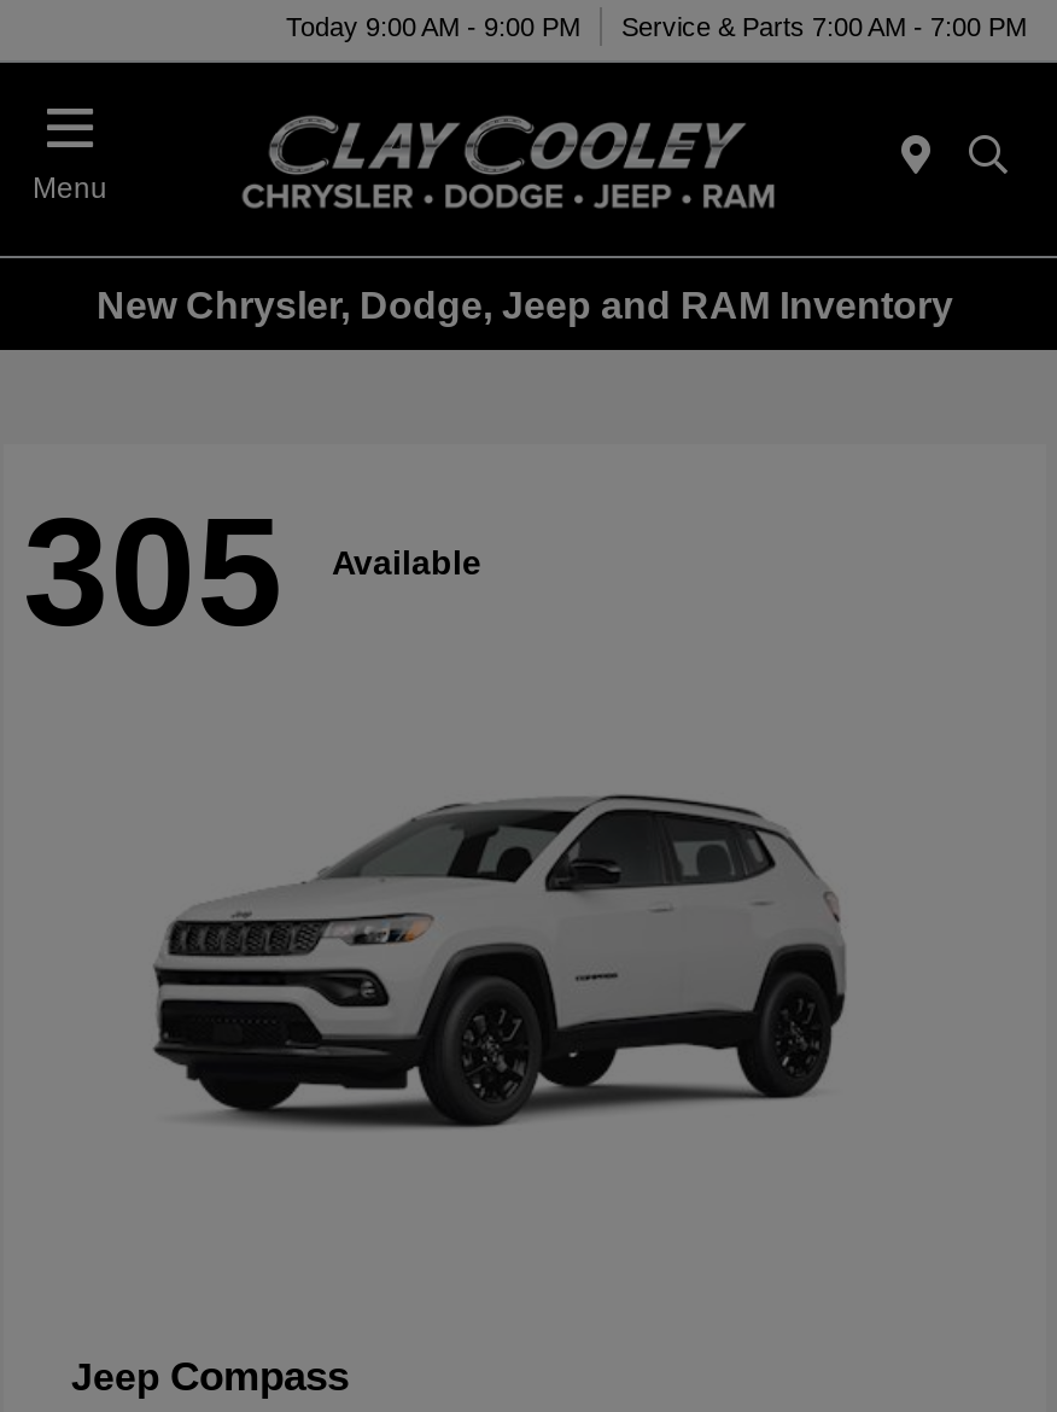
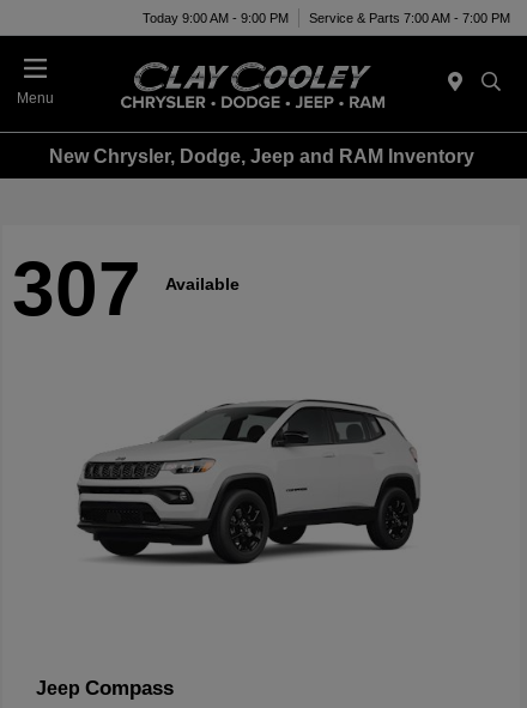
- 305 Available
+ 307 Available
